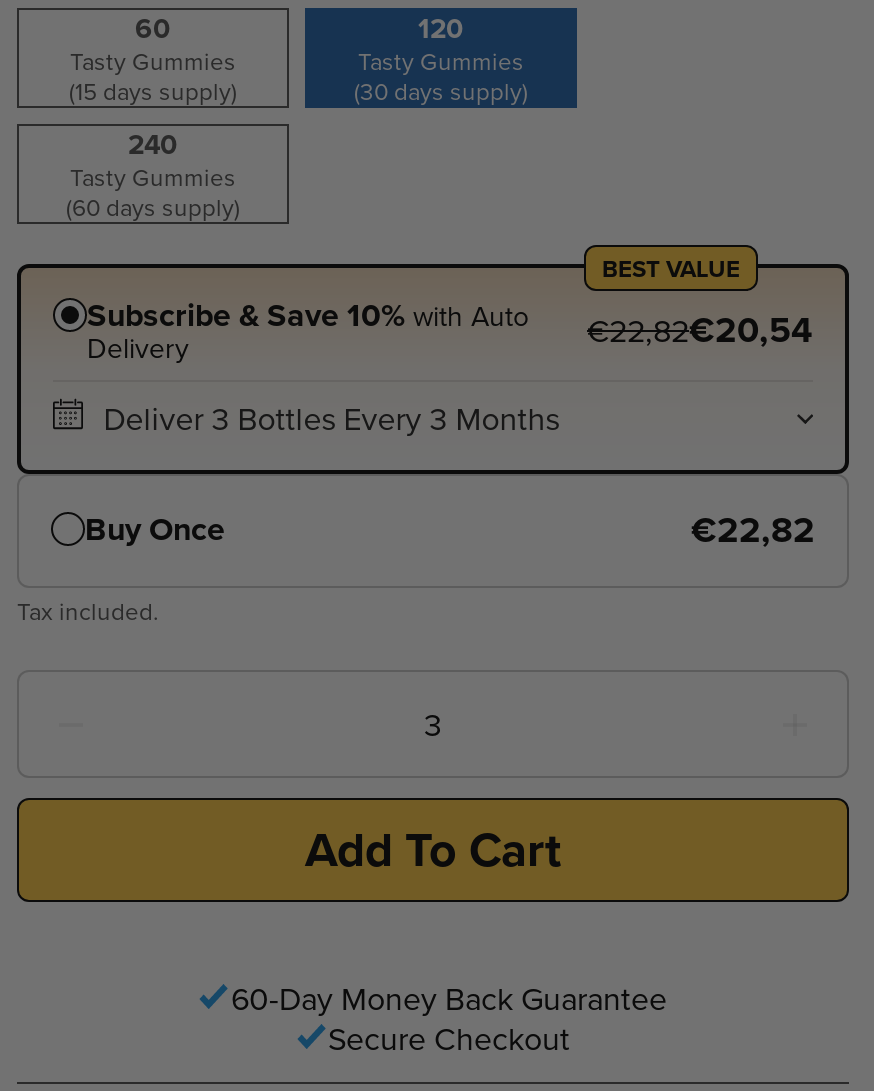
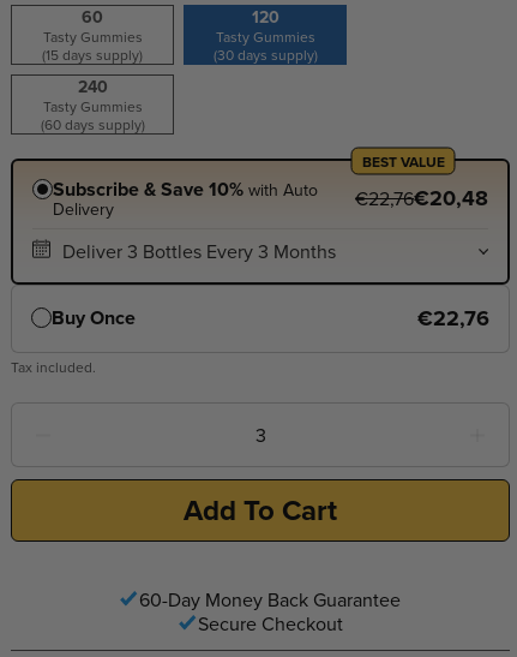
- €22,82
+ €22,76

- €20,54
+ €20,48

- €22,82
+ €22,76
